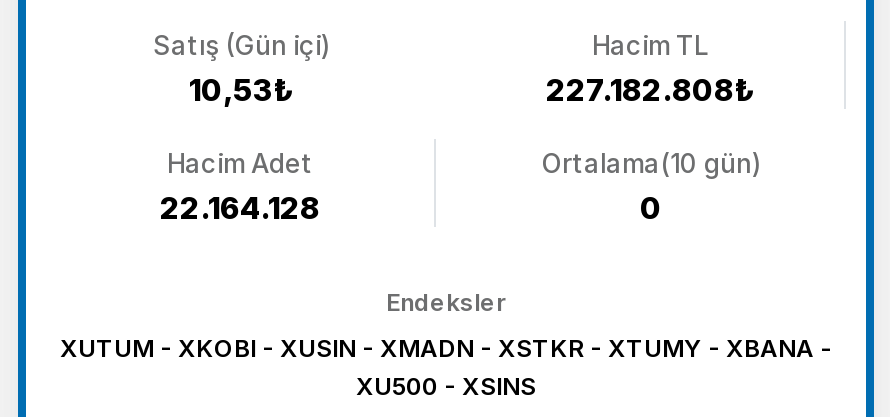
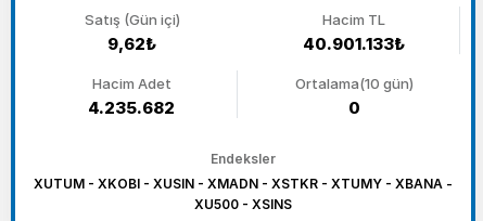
- 10,53₺
+ 9,62₺

- 227.182.808₺
+ 40.901.133₺

- 22.164.128
+ 4.235.682
